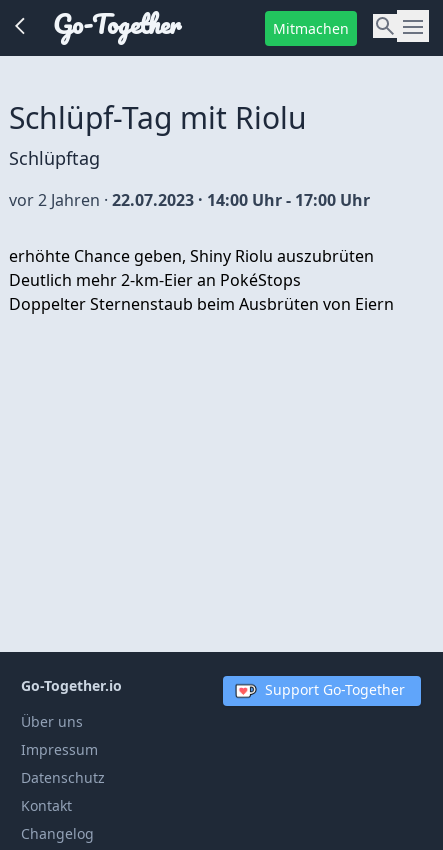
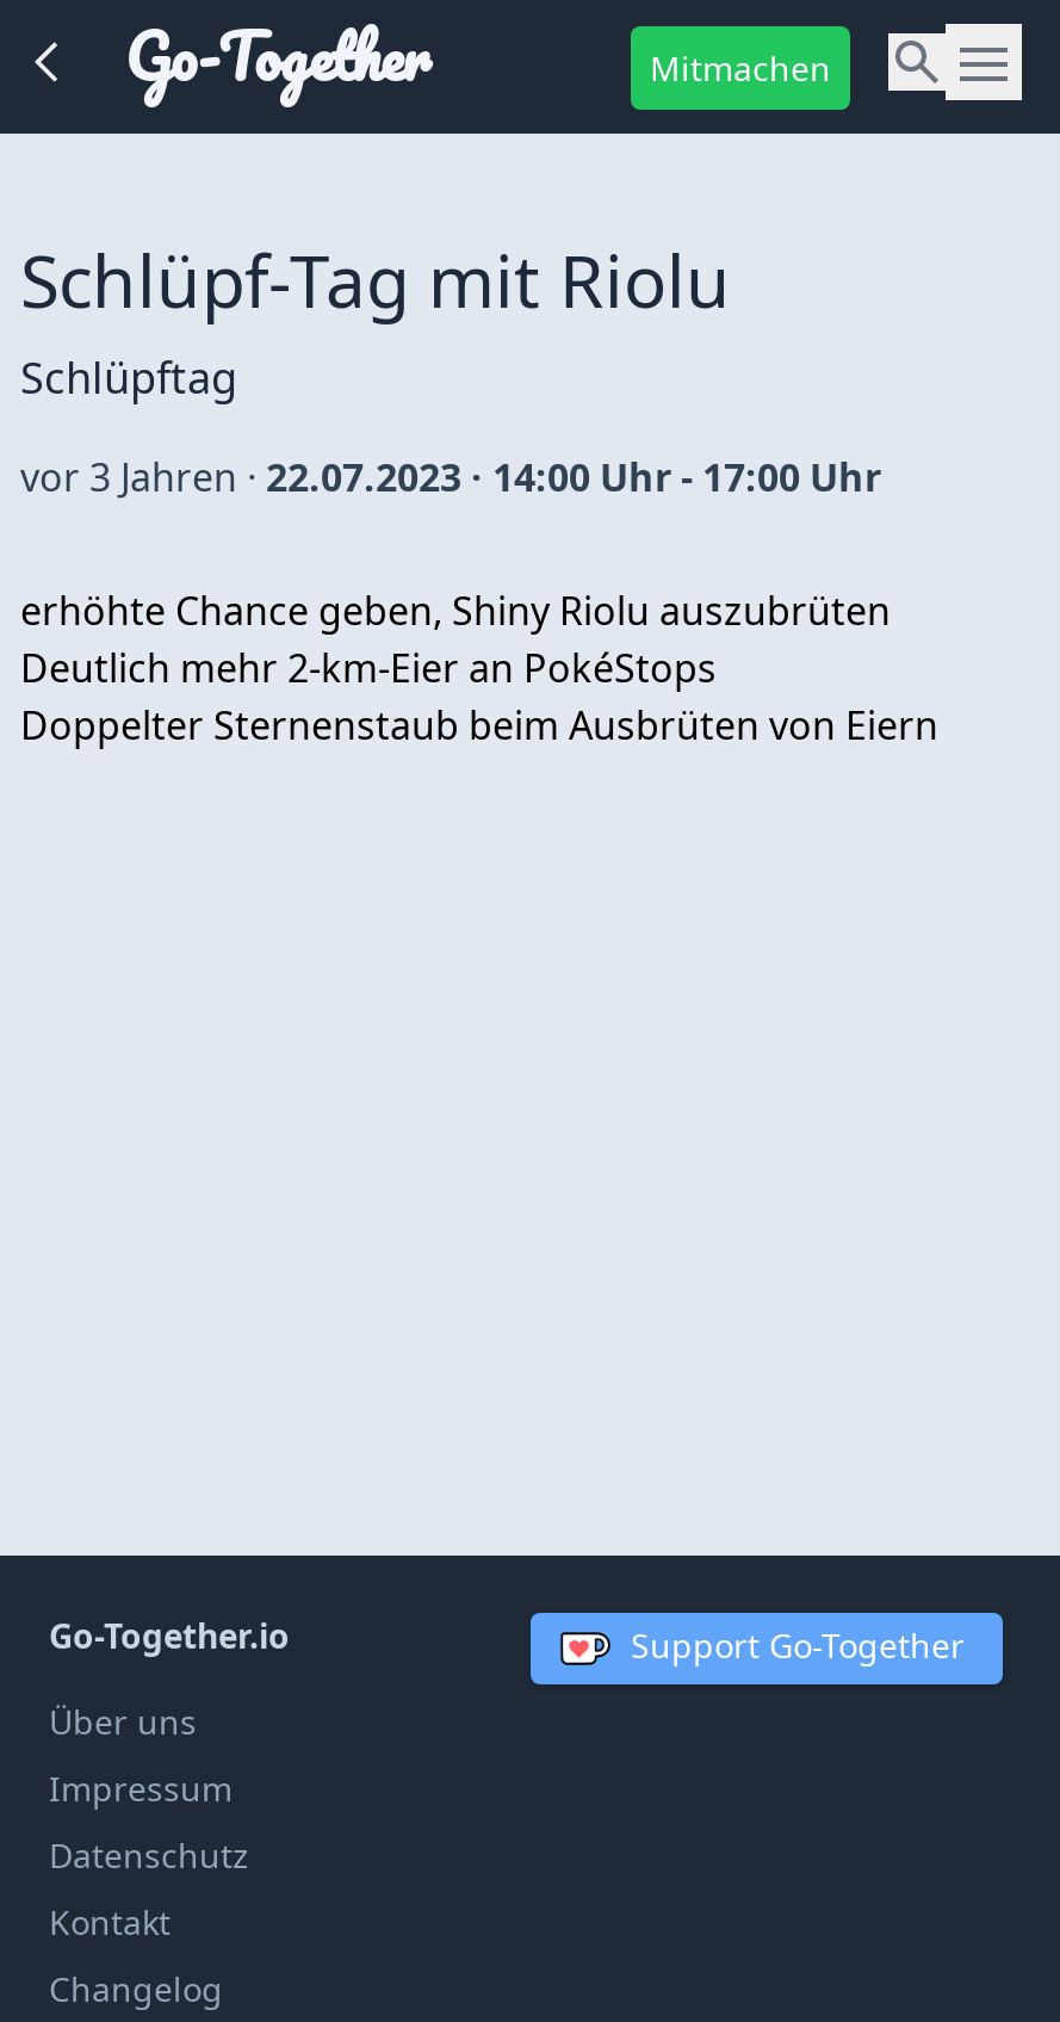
- vor 2 Jahren · 22.07.2023 · 14:00 Uhr - 17:00 Uhr
+ vor 3 Jahren · 22.07.2023 · 14:00 Uhr - 17:00 Uhr
